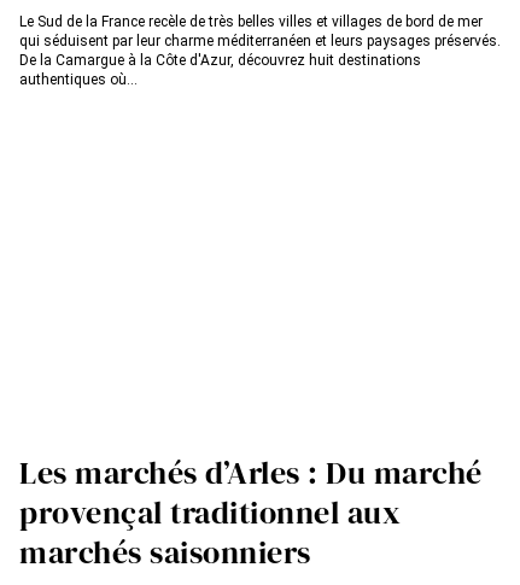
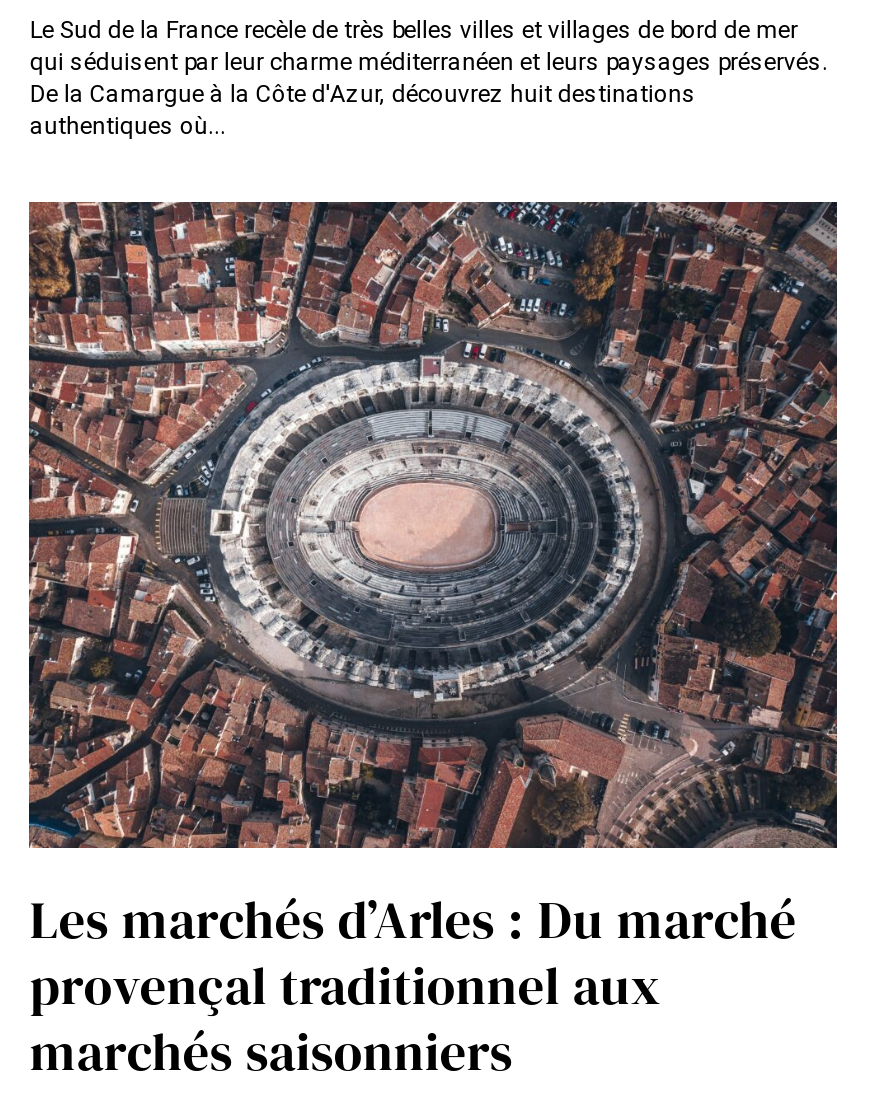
+ [image]
